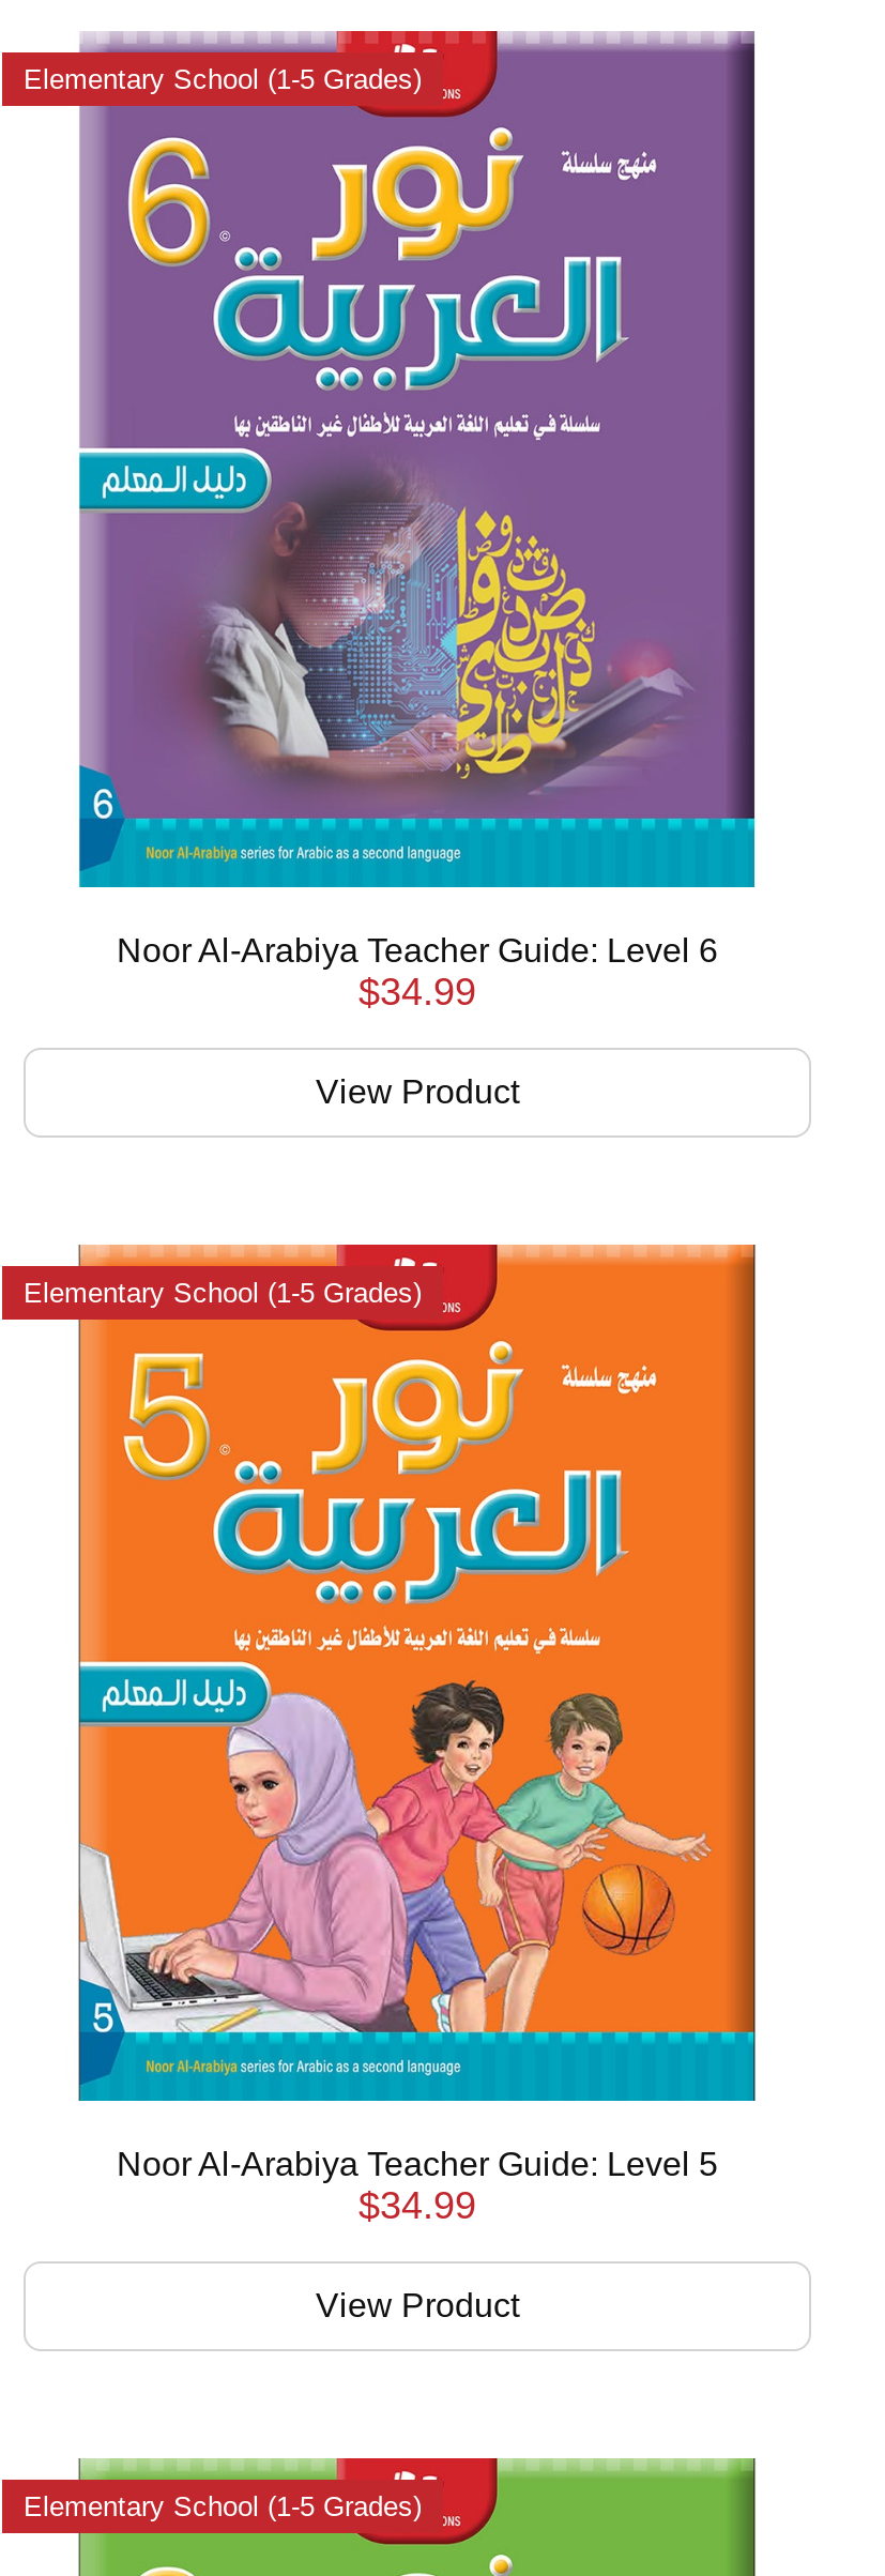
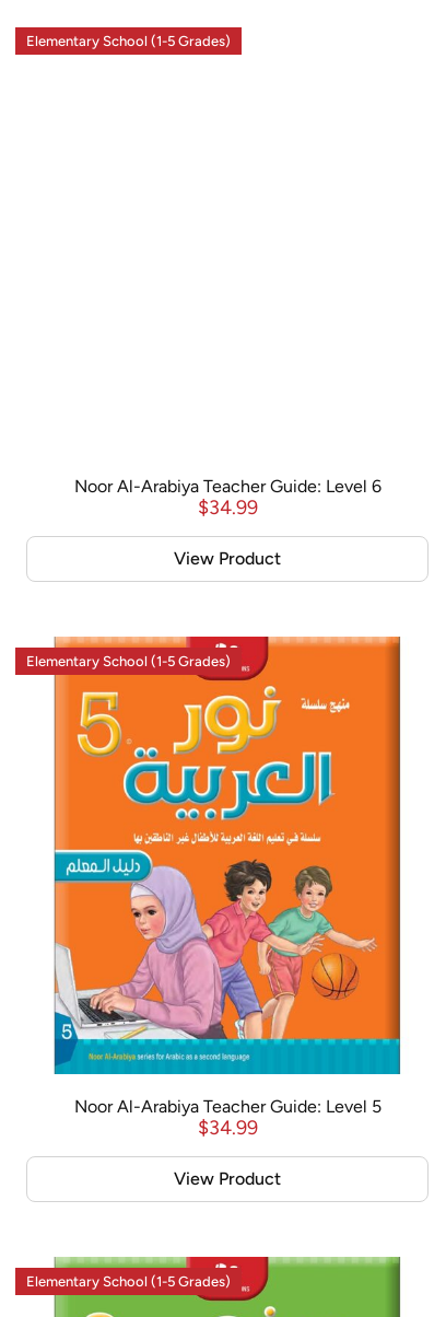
- [image]
